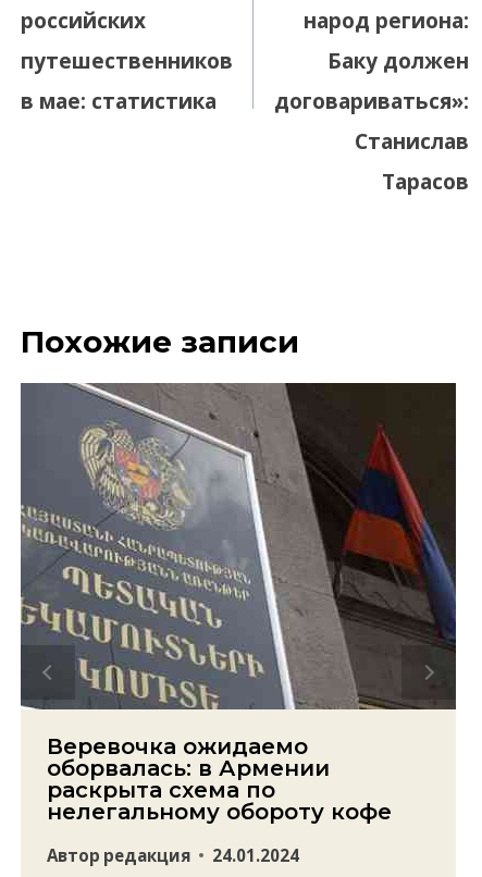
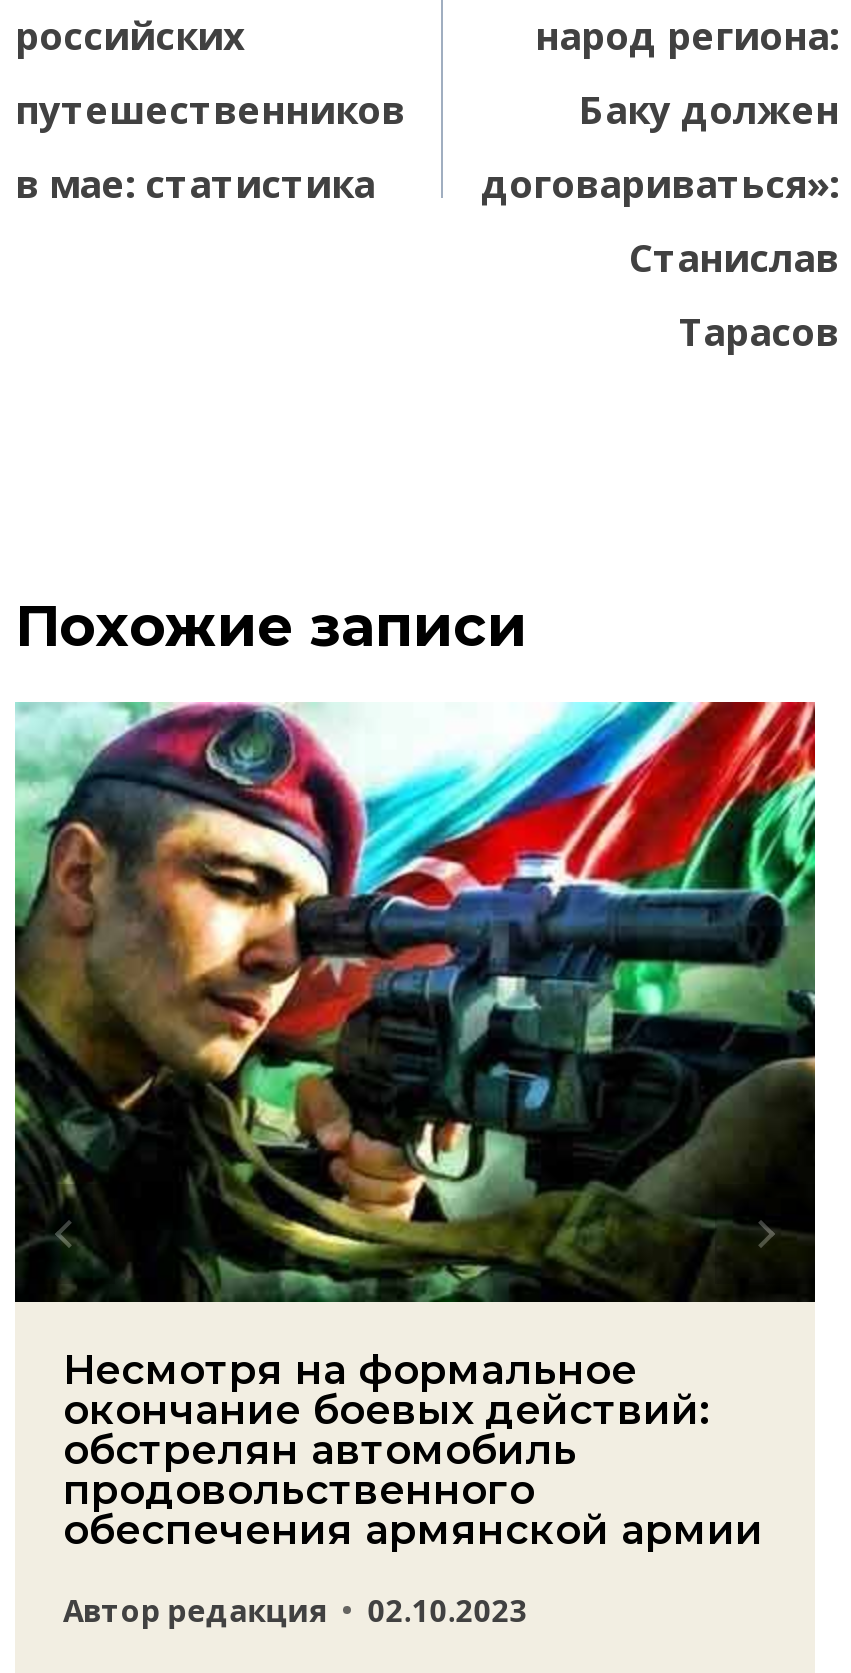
- [image]
- Веревочка ожидаемо
- оборвалась: в Армении
- раскрыта схема по
- нелегальному обороту кофе
+ [image]
+ Несмотря на формальное
+ окончание боевых действий:
+ обстрелян автомобиль
+ продовольственного
+ обеспечения армянской армии

- Автор редакция 24.01.2024
+ Автор редакция 02.10.2023
